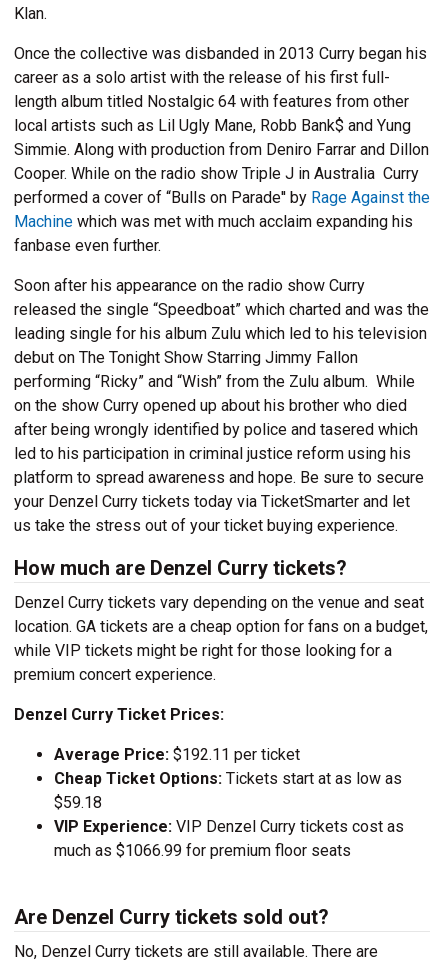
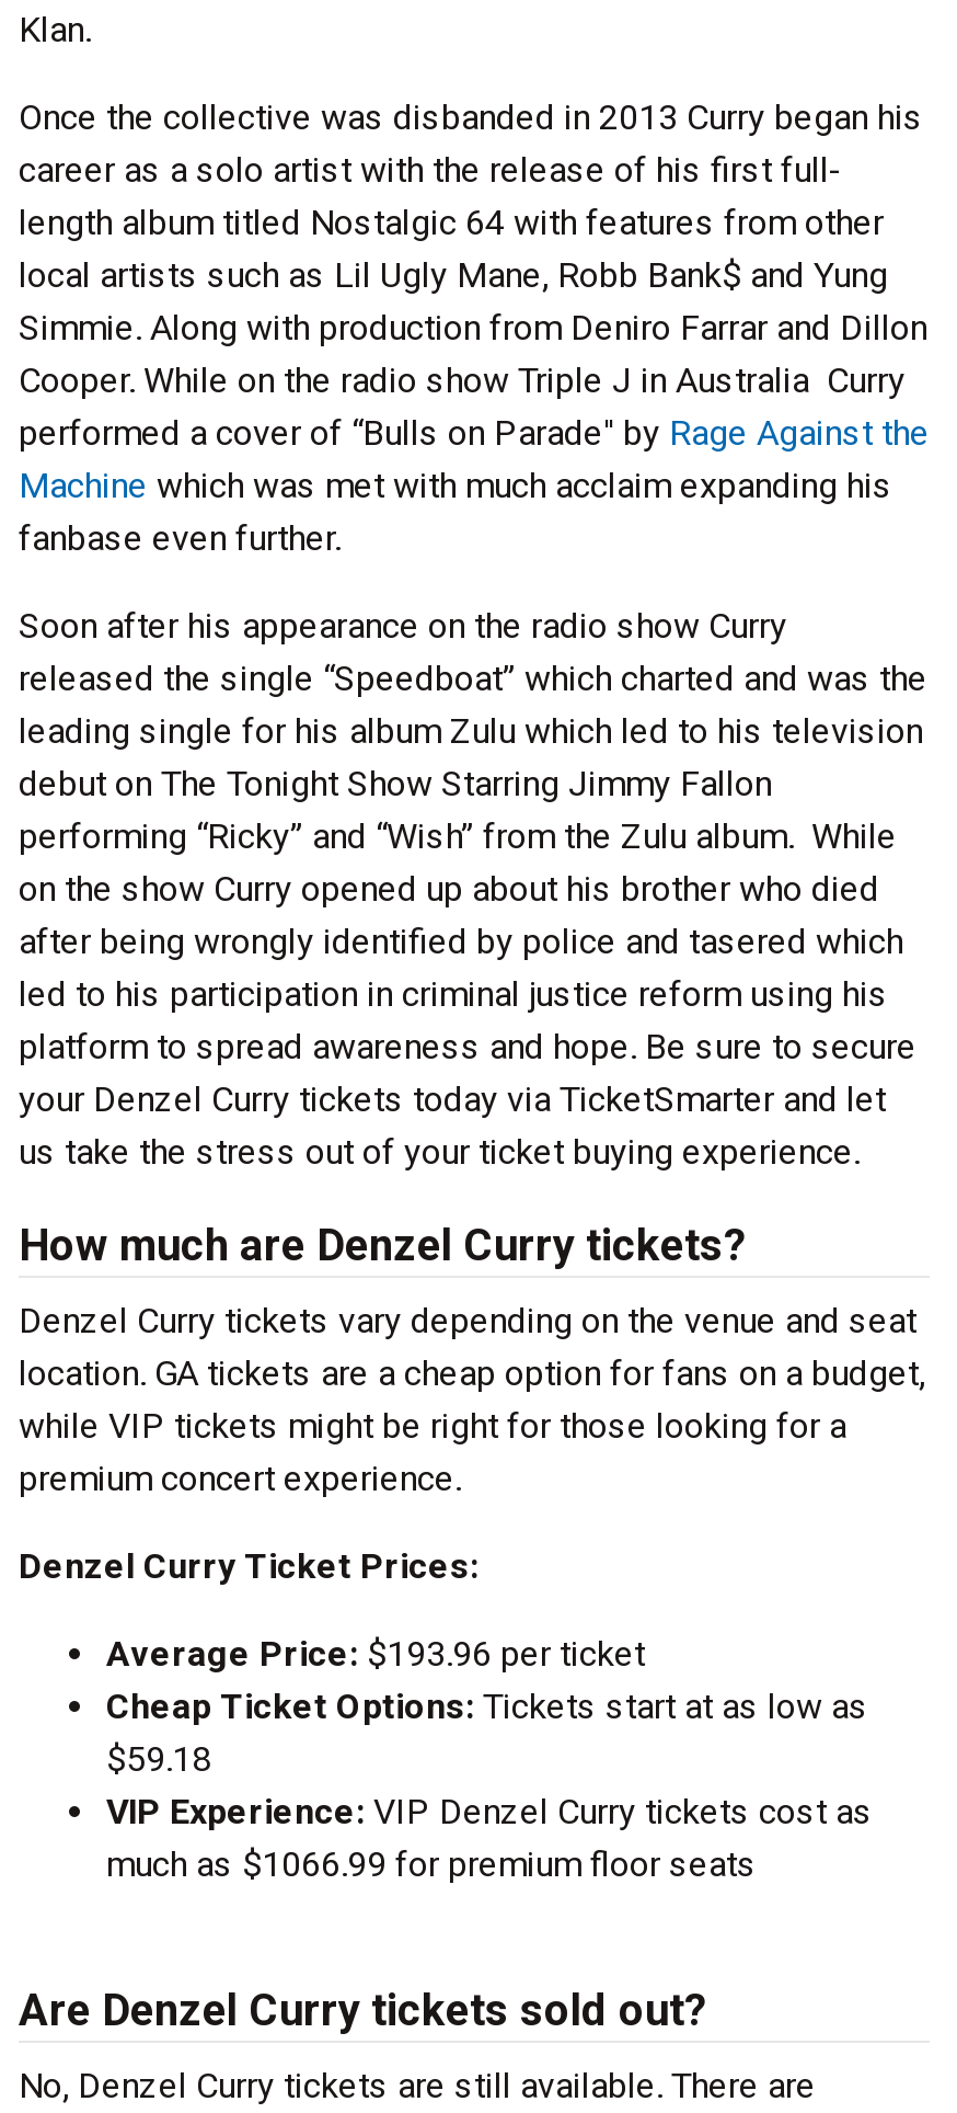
- Average Price: $192.11 per ticket
+ Average Price: $193.96 per ticket
